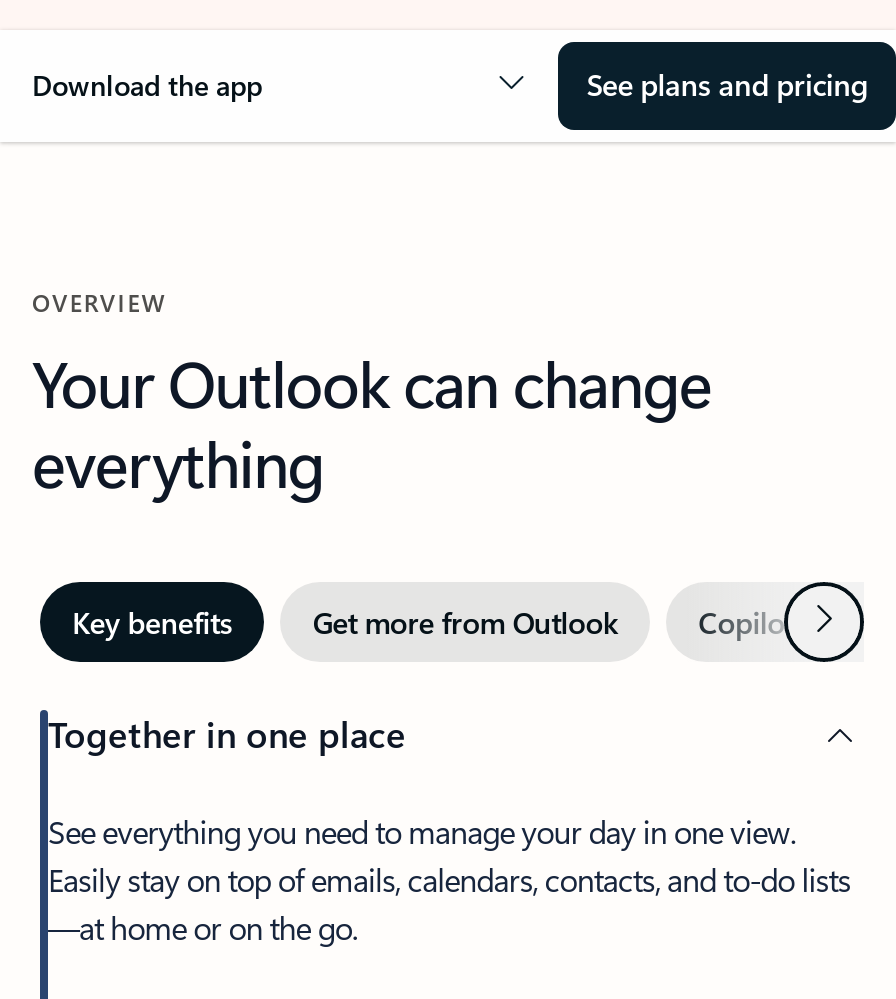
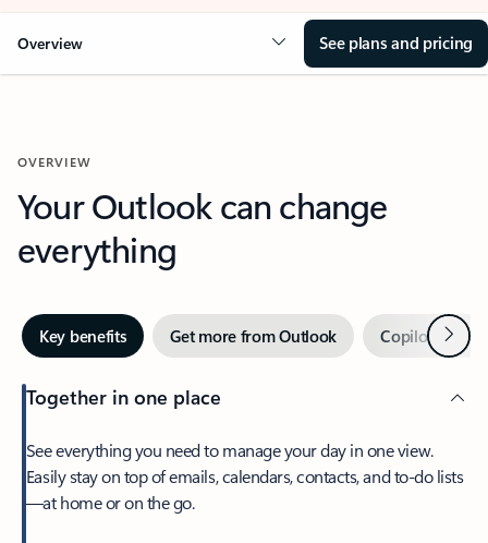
- Download the app
+ Overview
